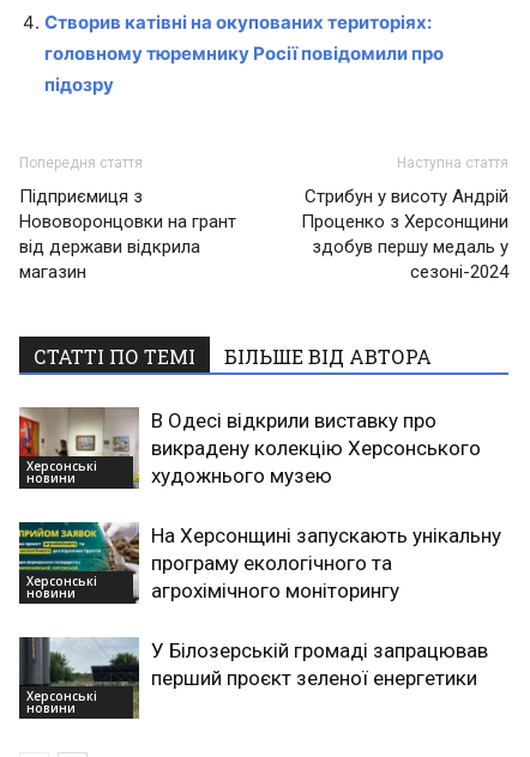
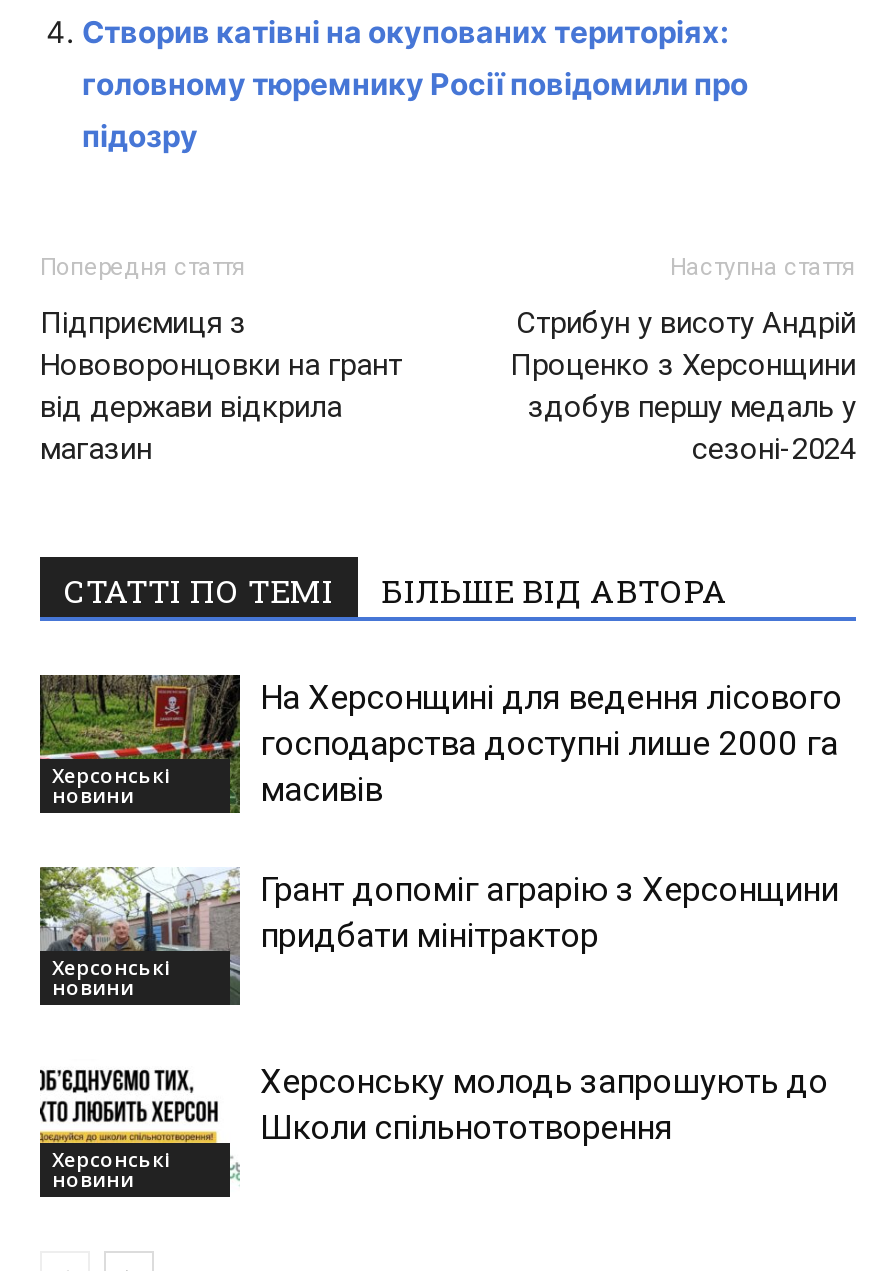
- [image]
- В Одесі відкрили виставку про
- викрадену колекцію Херсонського
- художнього музею
+ [image]
+ На Херсонщині для ведення лісового
+ господарства доступні лише 2000 га
+ масивів

- [image]
- На Херсонщині запускають унікальну
- програму екологічного та
- агрохімічного моніторингу
+ [image]
+ Грант допоміг аграрію з Херсонщини
+ придбати мінітрактор

- [image]
- У Білозерській громаді запрацював
- перший проєкт зеленої енергетики
+ [image]
+ Херсонську молодь запрошують до
+ Школи спільнототворення
